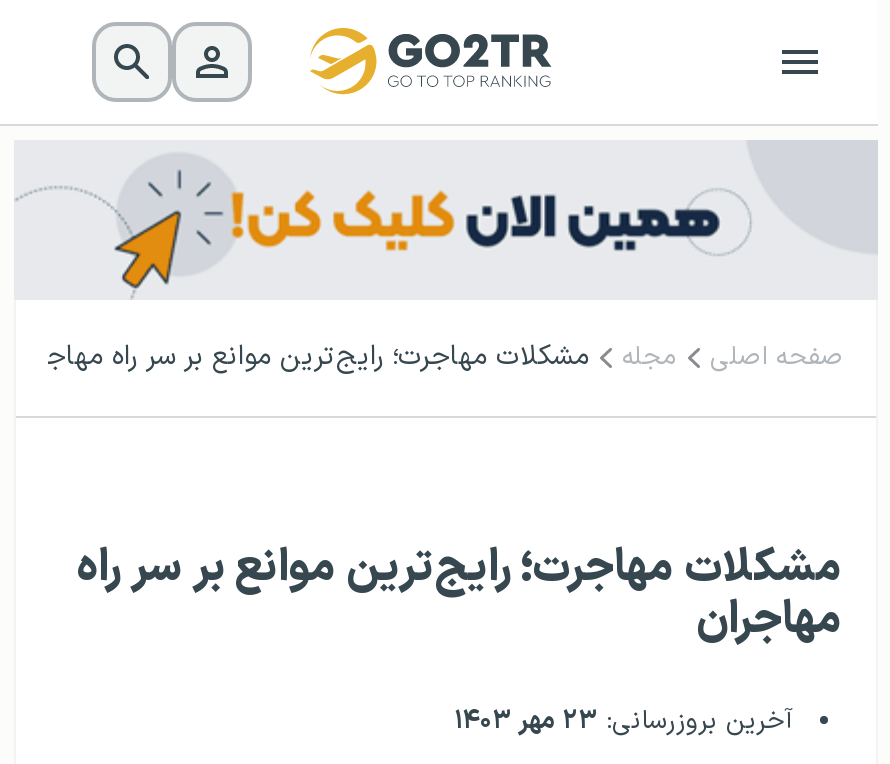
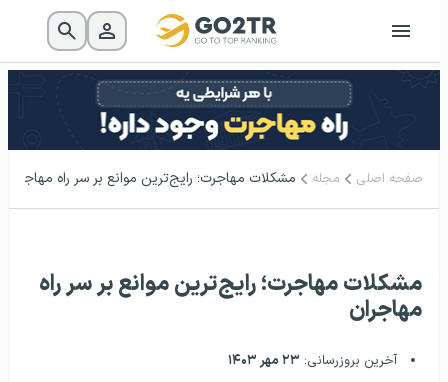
- [image]
+ [image]
